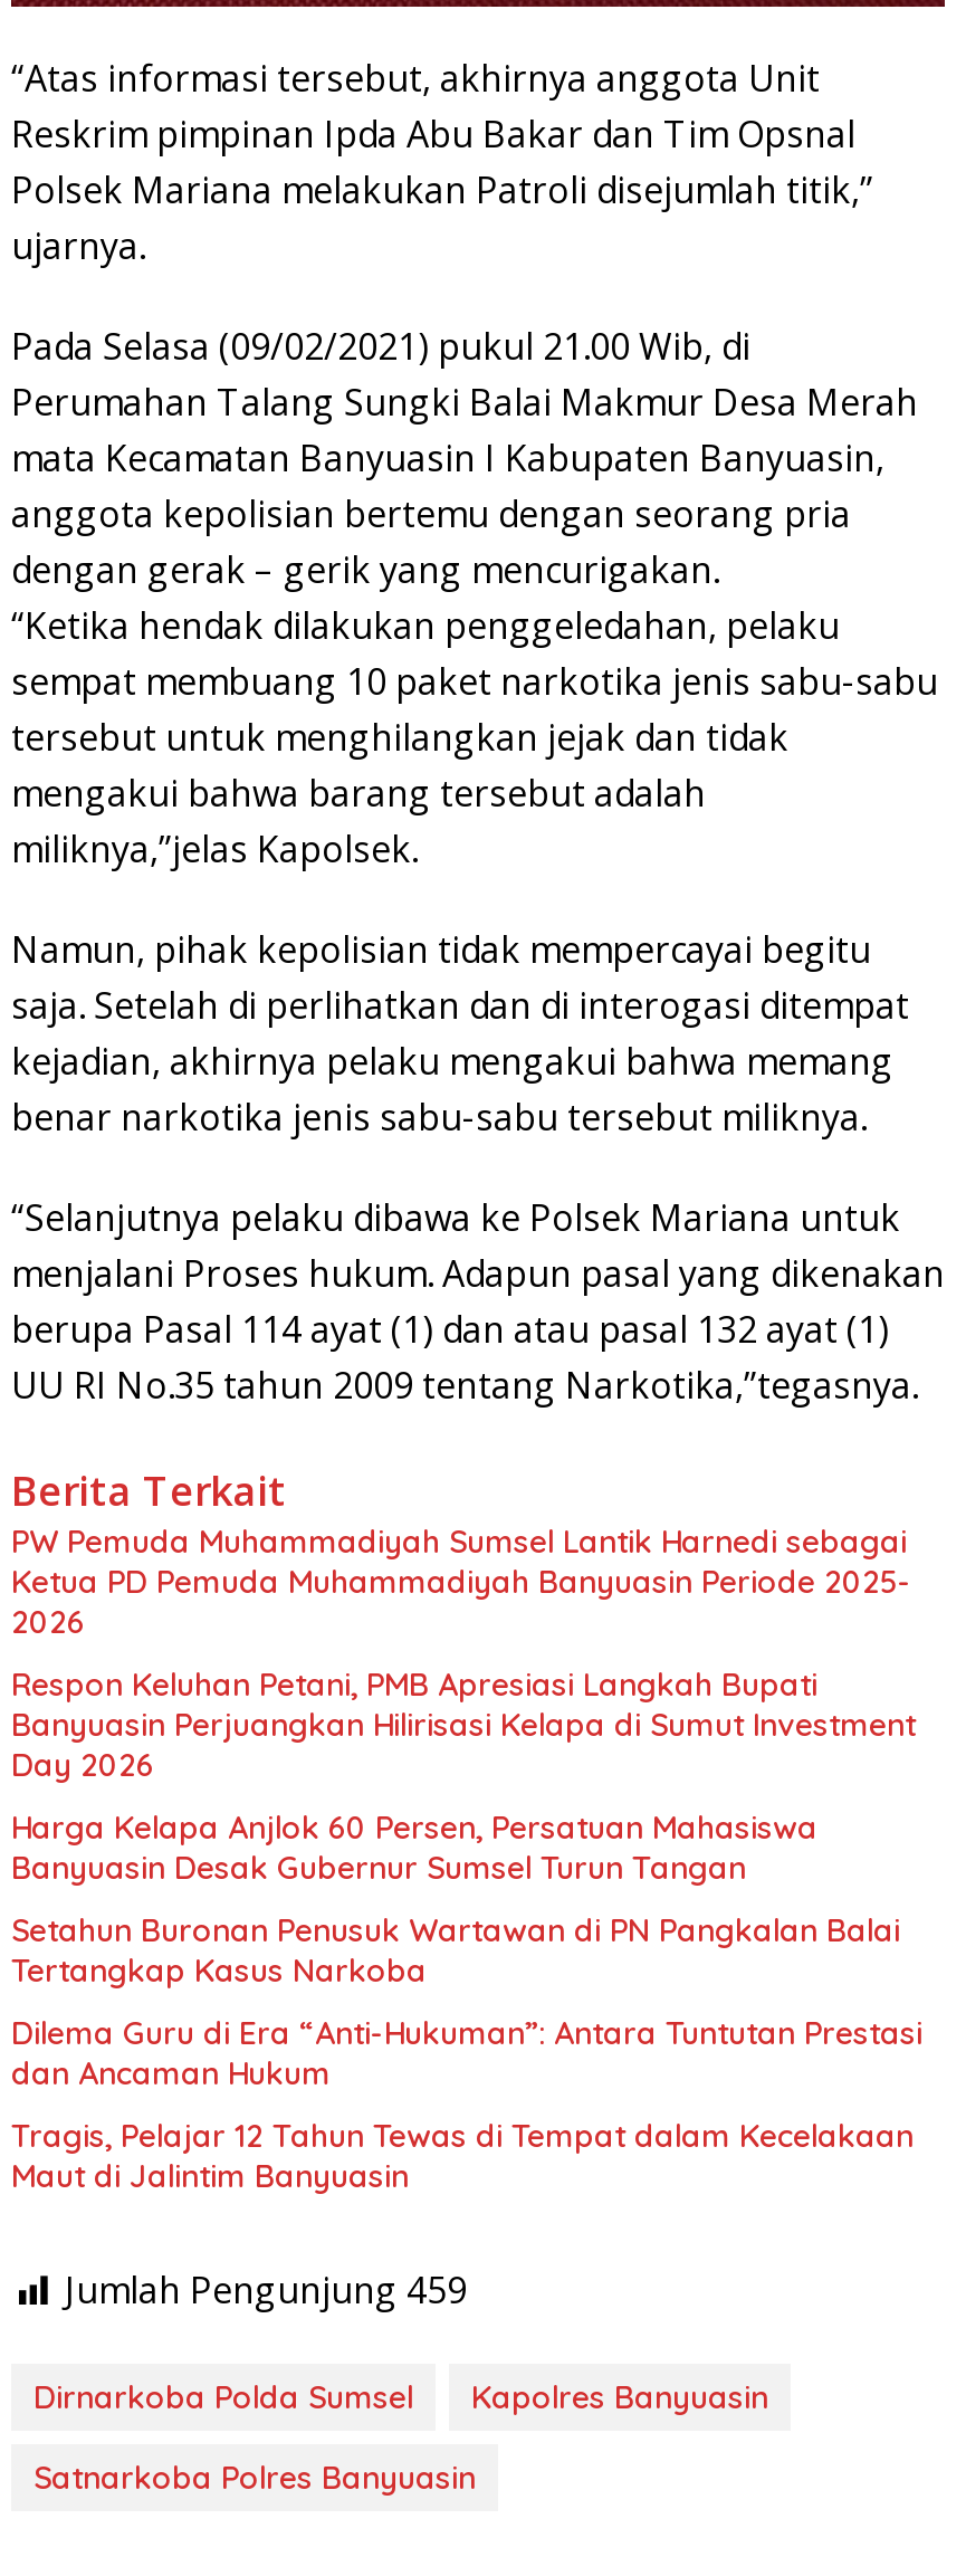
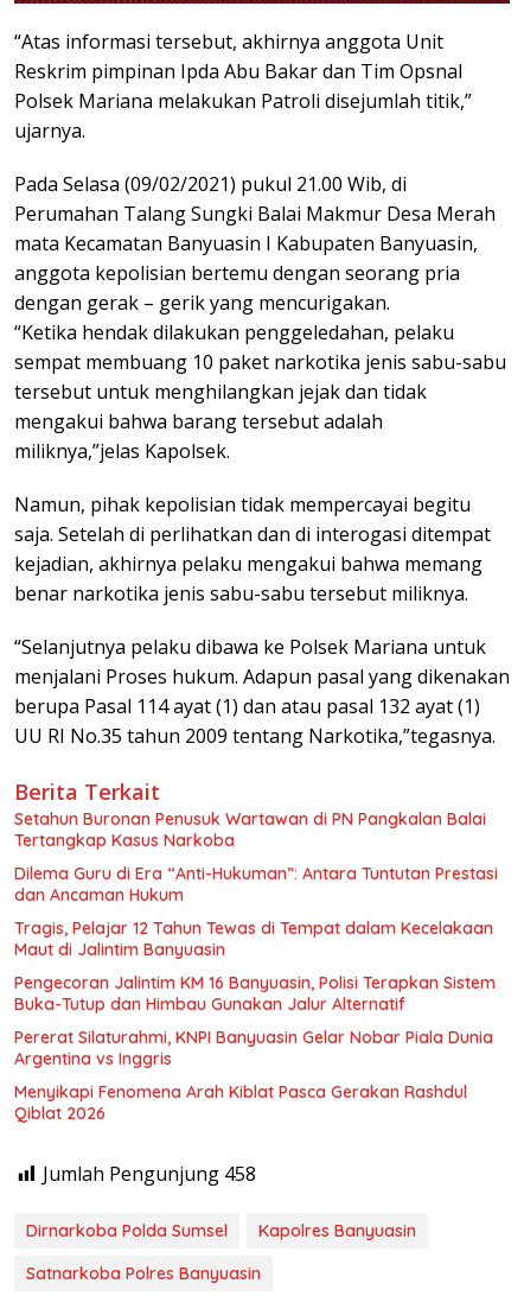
- PW Pemuda Muhammadiyah Sumsel Lantik Harnedi sebagai
- Ketua PD Pemuda Muhammadiyah Banyuasin Periode 2025-
- 2026
- Respon Keluhan Petani, PMB Apresiasi Langkah Bupati
- Banyuasin Perjuangkan Hilirisasi Kelapa di Sumut Investment
- Day 2026
- Harga Kelapa Anjlok 60 Persen, Persatuan Mahasiswa
- Banyuasin Desak Gubernur Sumsel Turun Tangan

moved up: Setahun Buronan Penusuk Wartawan di PN Pangkalan Balai | Tertangkap Kasus Narkoba | Dilema Guru di Era “Anti-Hukuman”: Antara Tuntutan Prestasi | dan Ancaman Hukum | Tragis, Pelajar 12 Tahun Tewas di Tempat dalam Kecelakaan | Maut di Jalintim Banyuasin

- Jumlah Pengunjung 459
+ Pengecoran Jalintim KM 16 Banyuasin, Polisi Terapkan Sistem
+ Buka-Tutup dan Himbau Gunakan Jalur Alternatif
+ Pererat Silaturahmi, KNPI Banyuasin Gelar Nobar Piala Dunia
+ Argentina vs Inggris
+ Menyikapi Fenomena Arah Kiblat Pasca Gerakan Rashdul
+ Qiblat 2026
+ Jumlah Pengunjung 458
